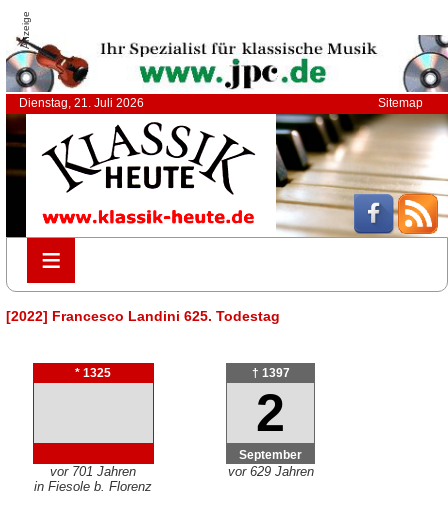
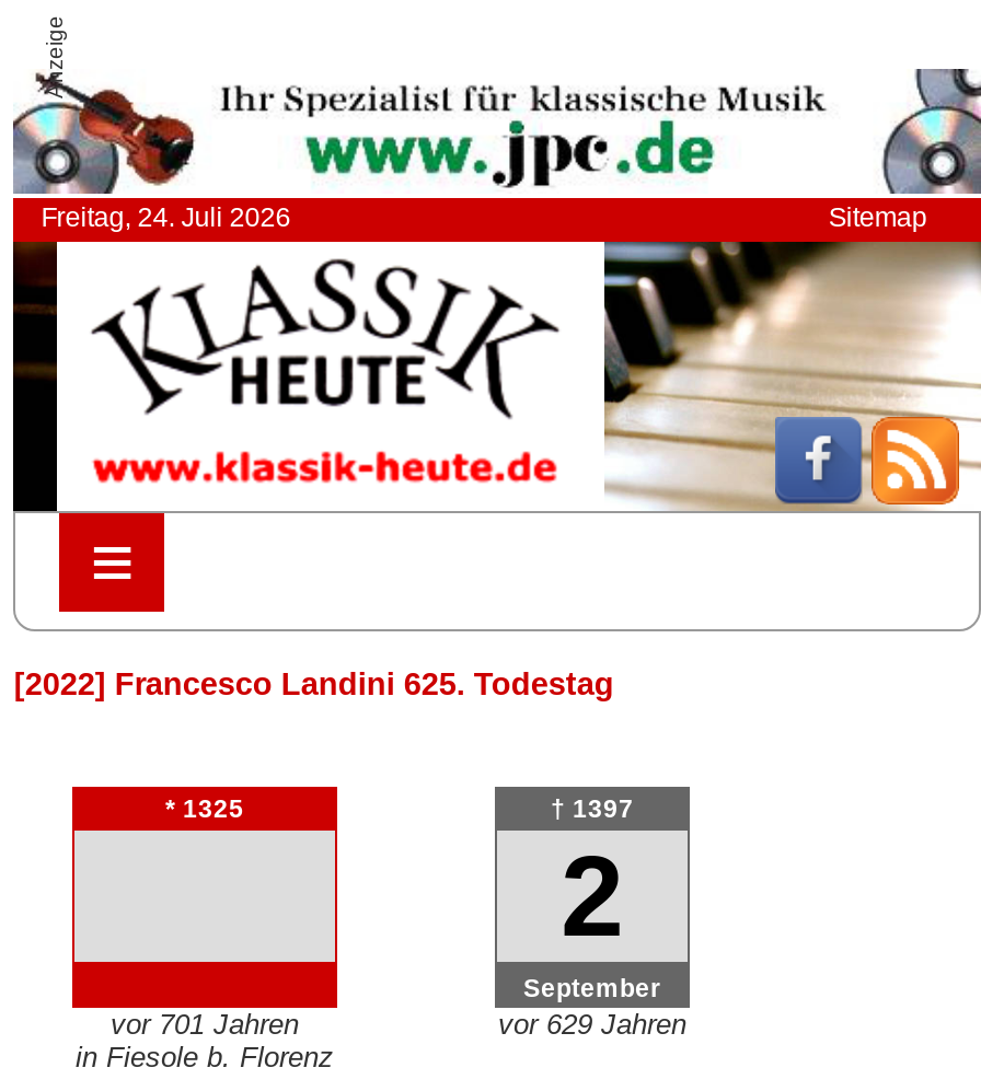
- Dienstag, 21. Juli 2026
+ Freitag, 24. Juli 2026
